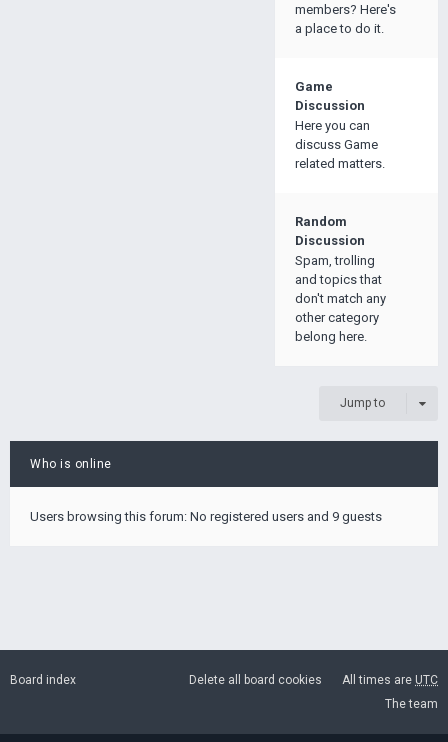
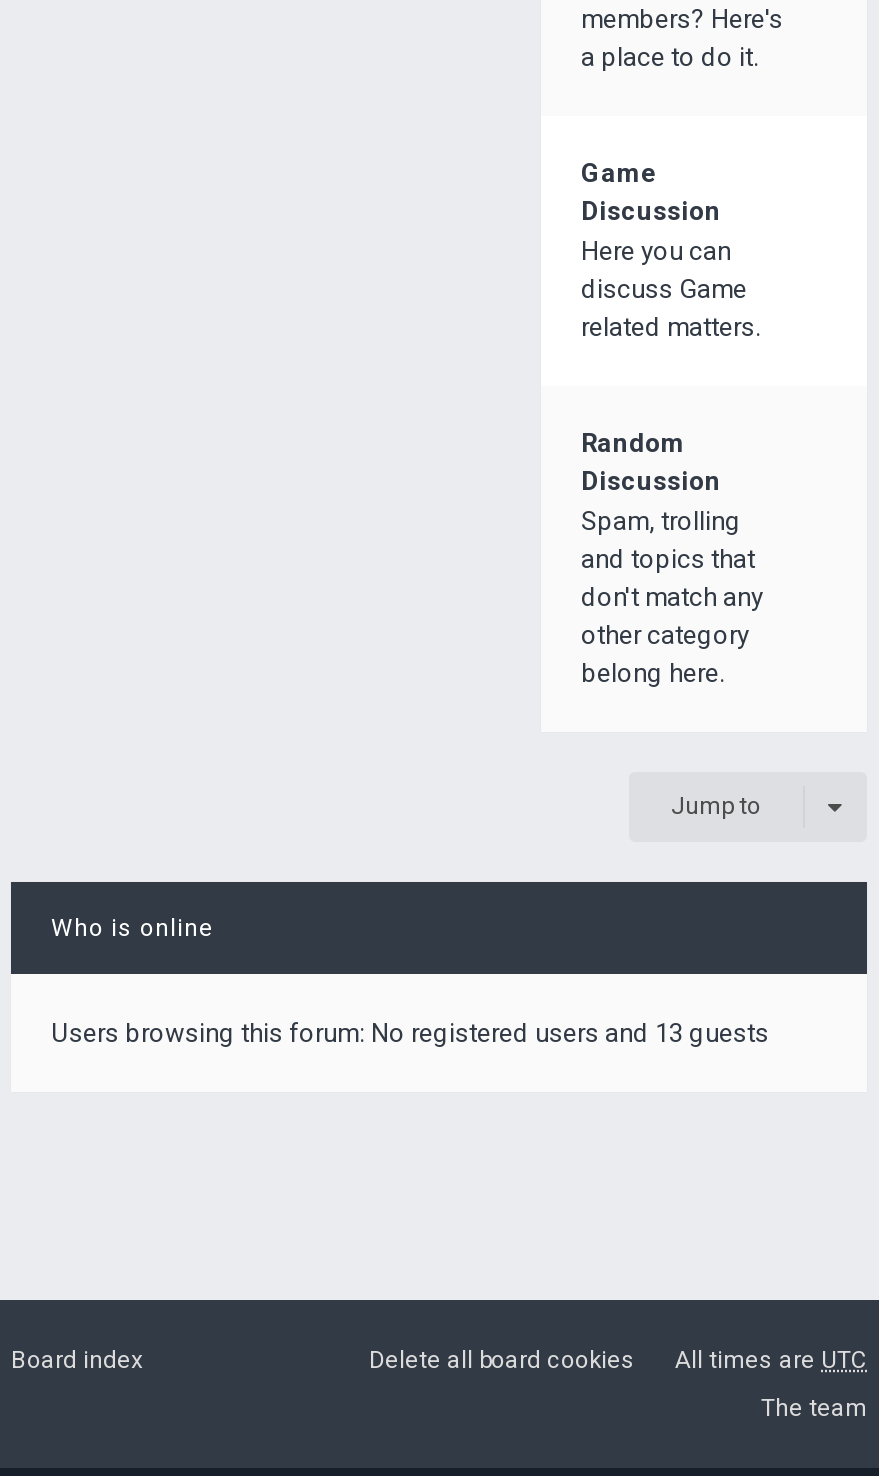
- Users browsing this forum: No registered users and 9 guests
+ Users browsing this forum: No registered users and 13 guests
